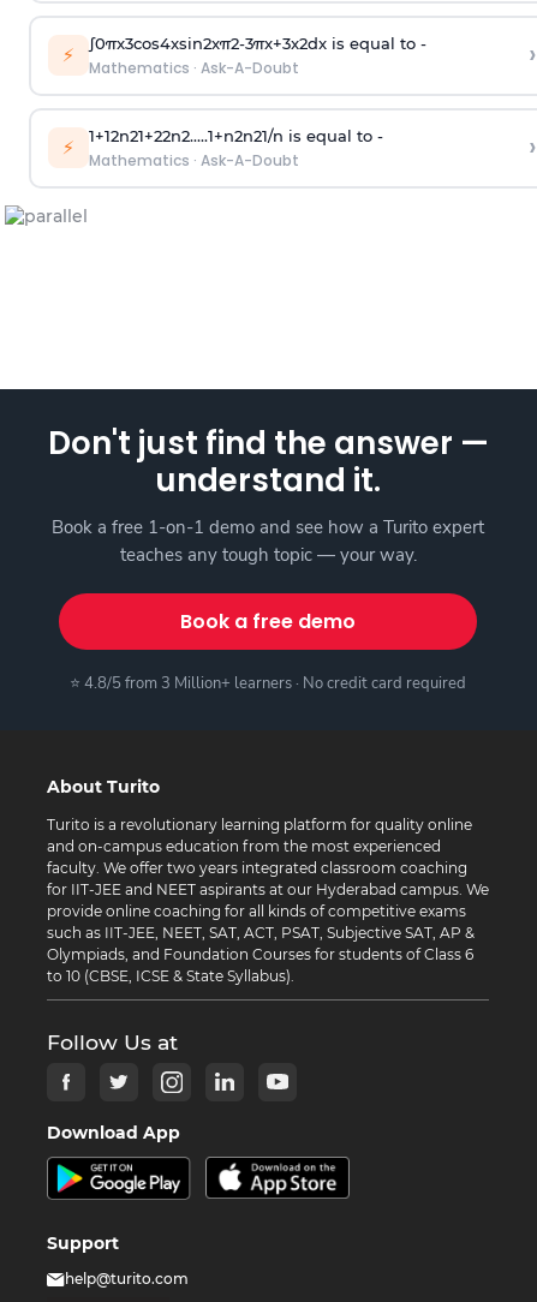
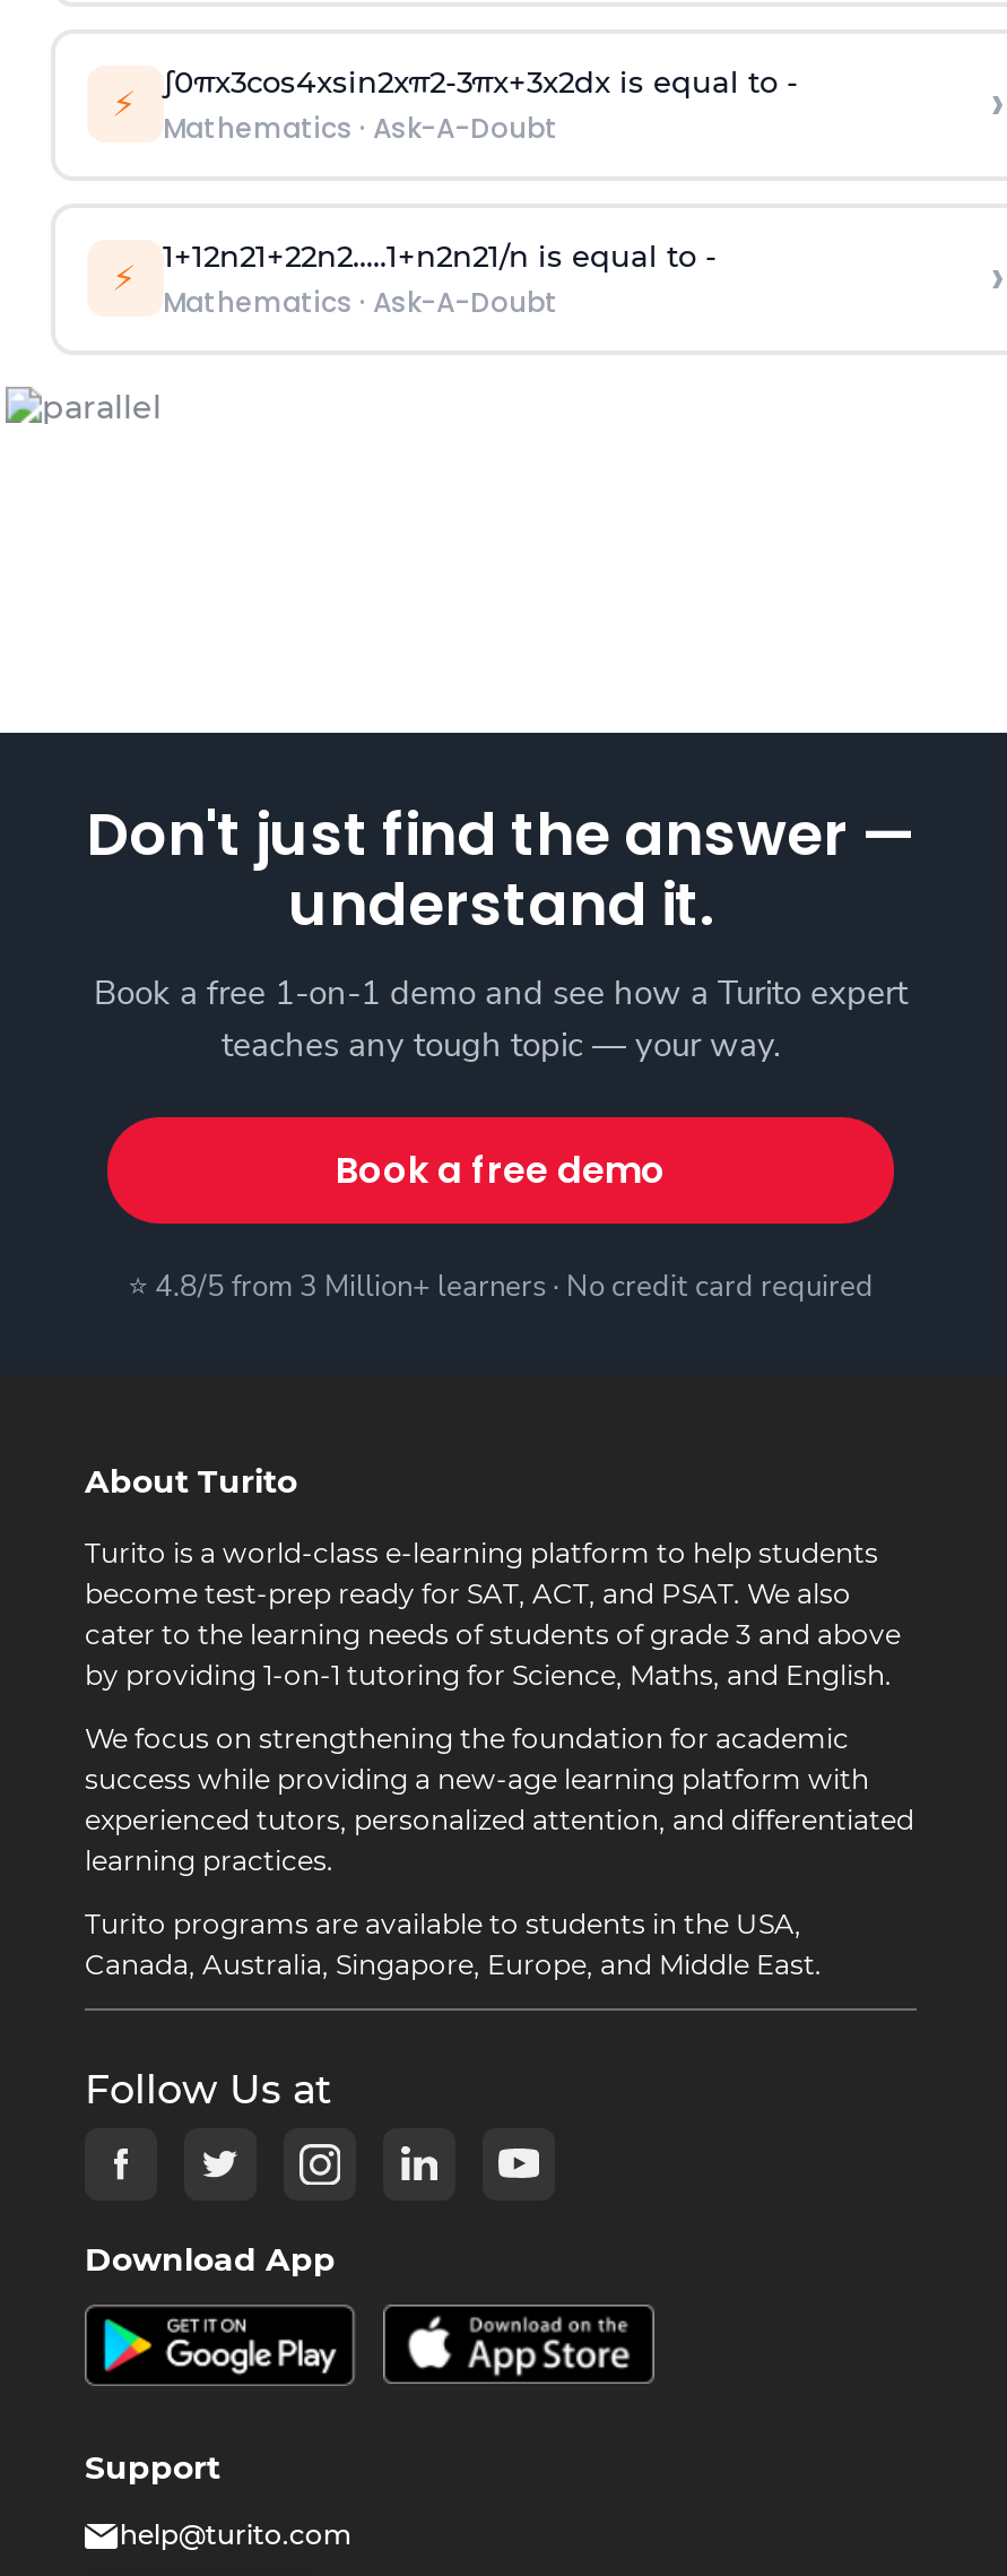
- Turito is a revolutionary learning platform for quality online
- and on-campus education from the most experienced
- faculty. We offer two years integrated classroom coaching
- for IIT-JEE and NEET aspirants at our Hyderabad campus. We
- provide online coaching for all kinds of competitive exams
- such as IIT-JEE, NEET, SAT, ACT, PSAT, Subjective SAT, AP &
- Olympiads, and Foundation Courses for students of Class 6
- to 10 (CBSE, ICSE & State Syllabus).
+ Turito is a world-class e-learning platform to help students
+ become test-prep ready for SAT, ACT, and PSAT. We also
+ cater to the learning needs of students of grade 3 and above
+ by providing 1-on-1 tutoring for Science, Maths, and English.
+ We focus on strengthening the foundation for academic
+ success while providing a new-age learning platform with
+ experienced tutors, personalized attention, and differentiated
+ learning practices.
+ Turito programs are available to students in the USA,
+ Canada, Australia, Singapore, Europe, and Middle East.
